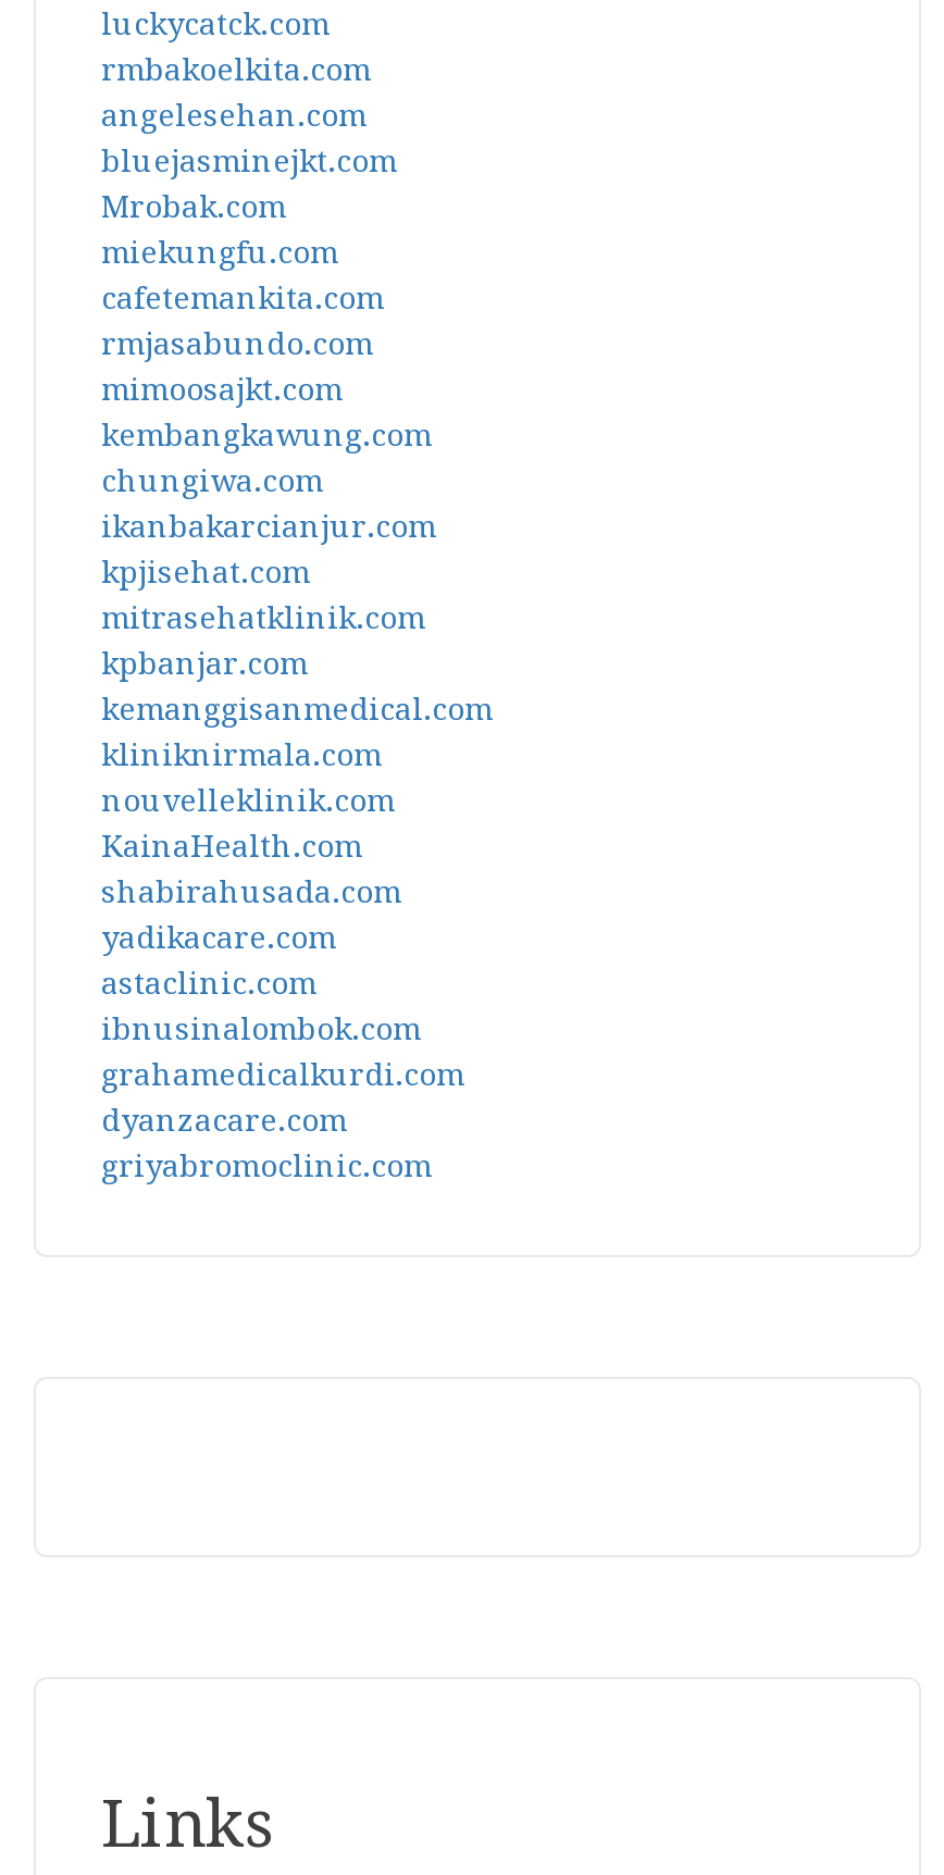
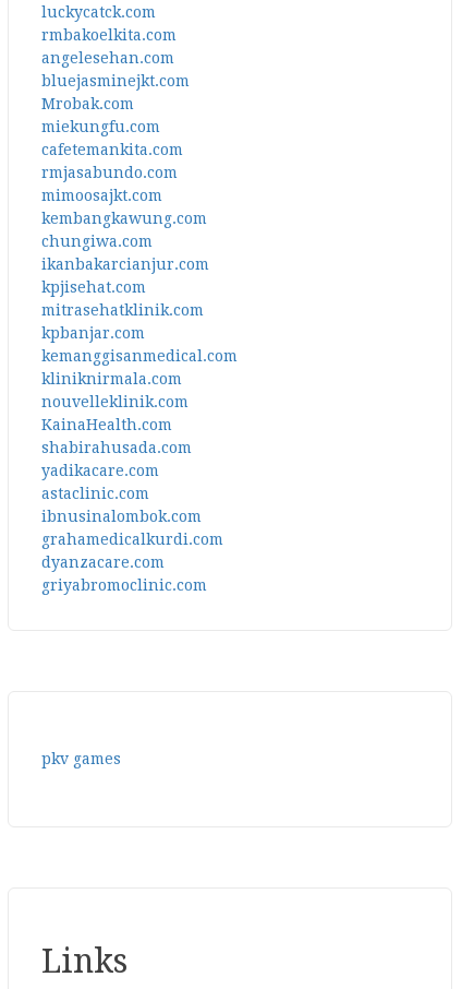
+ pkv games
